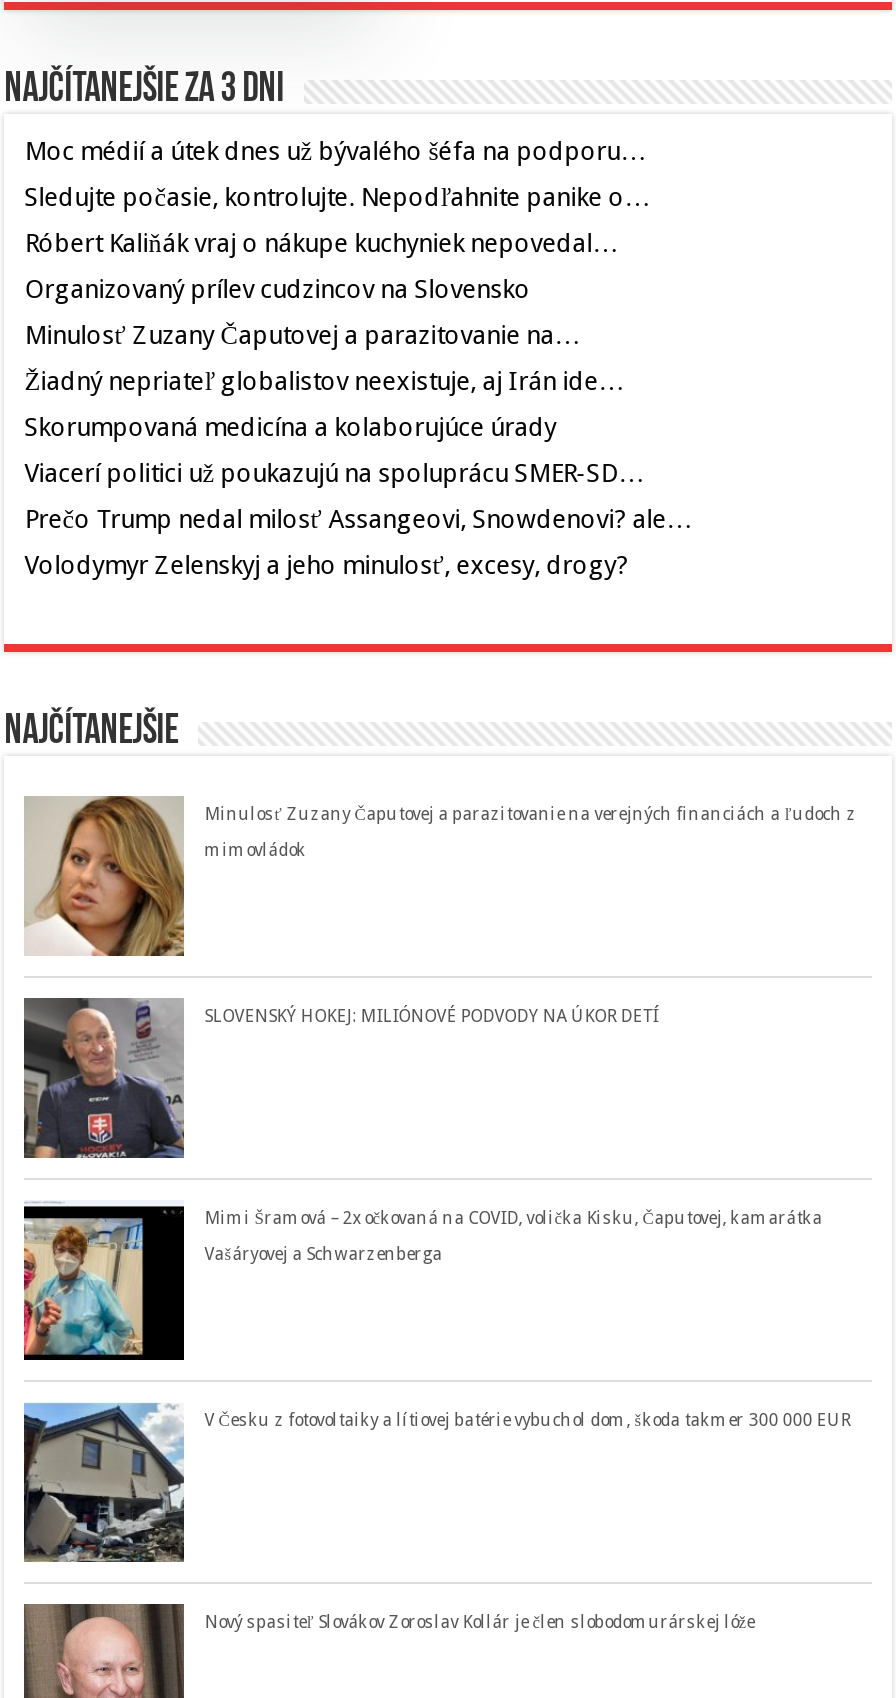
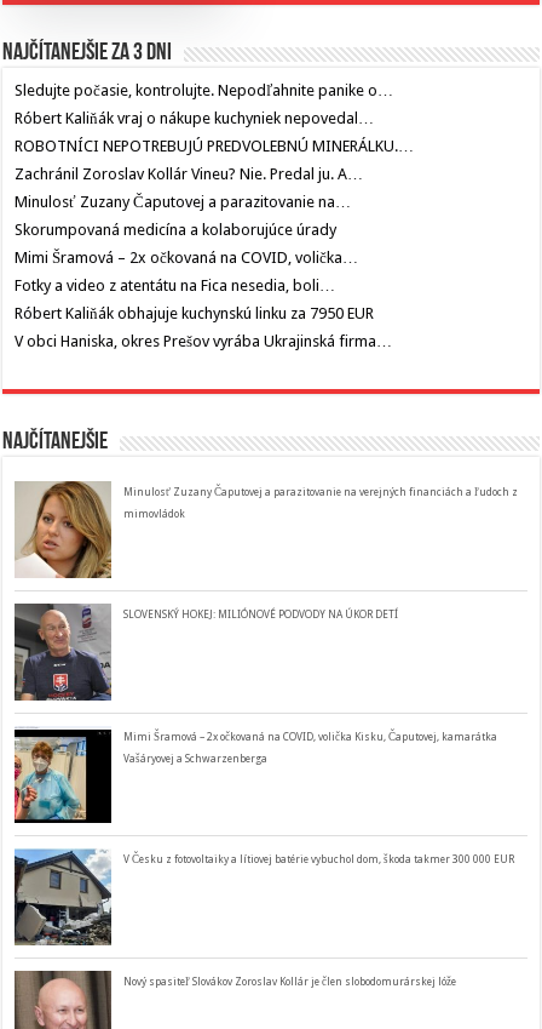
- Moc médií a útek dnes už bývalého šéfa na podporu…

moved up: Sledujte počasie, kontrolujte. Nepodľahnite panike o… | Róbert Kaliňák vraj o nákupe kuchyniek nepovedal…

- Organizovaný prílev cudzincov na Slovensko
+ ROBOTNÍCI NEPOTREBUJÚ PREDVOLEBNÚ MINERÁLKU.…
+ Zachránil Zoroslav Kollár Vineu? Nie. Predal ju. A…

- Žiadný nepriateľ globalistov neexistuje, aj Irán ide…

moved up: Skorumpovaná medicína a kolaborujúce úrady

- Viacerí politici už poukazujú na spoluprácu SMER-SD…
- Prečo Trump nedal milosť Assangeovi, Snowdenovi? ale…
- Volodymyr Zelenskyj a jeho minulosť, excesy, drogy?
+ Mimi Šramová – 2x očkovaná na COVID, volička…
+ Fotky a video z atentátu na Fica nesedia, boli…
+ Róbert Kaliňák obhajuje kuchynskú linku za 7950 EUR
+ V obci Haniska, okres Prešov vyrába Ukrajinská firma…
